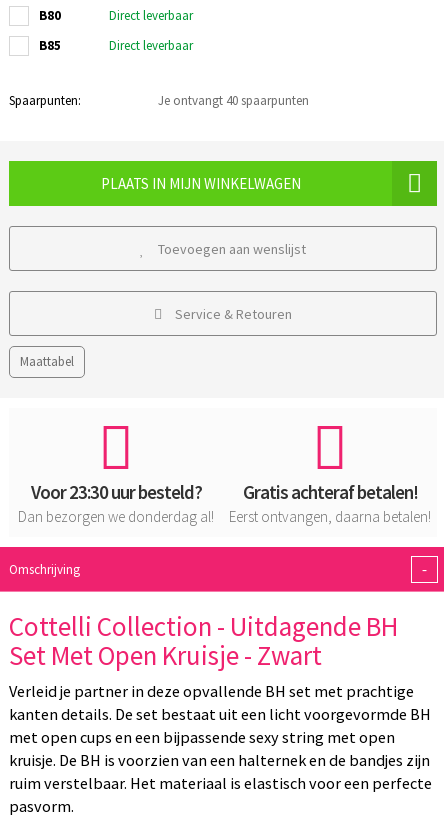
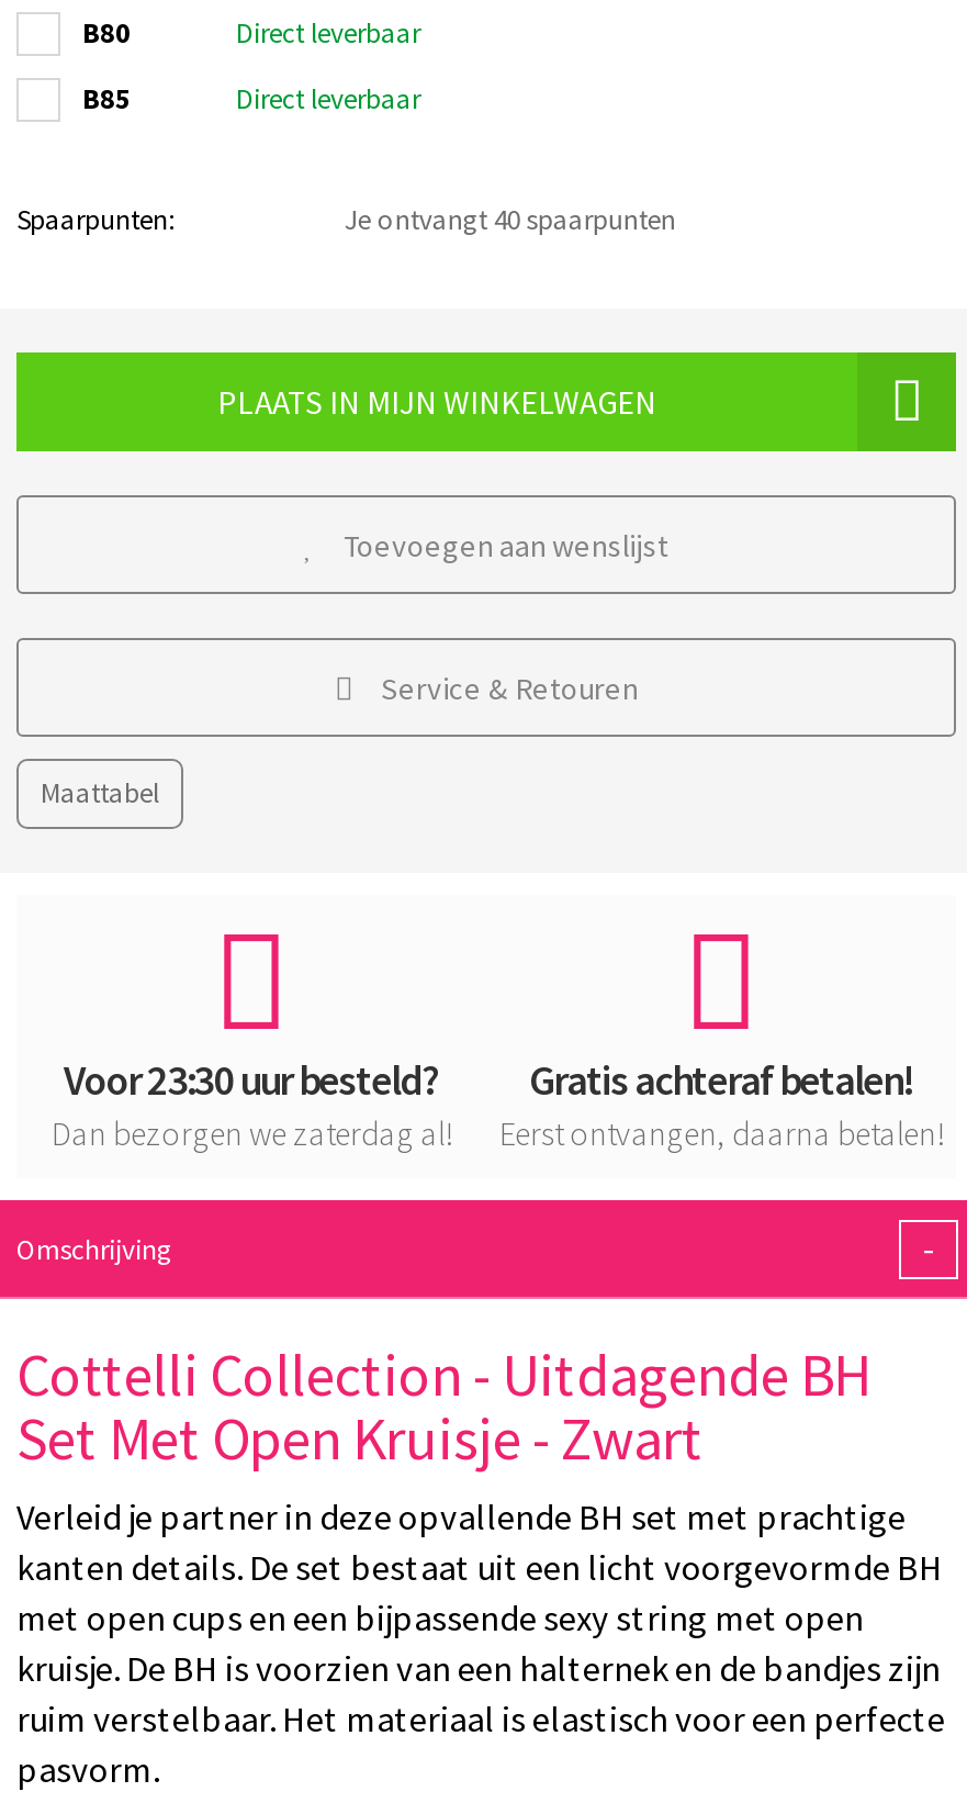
- Dan bezorgen we donderdag al!
+ Dan bezorgen we zaterdag al!
